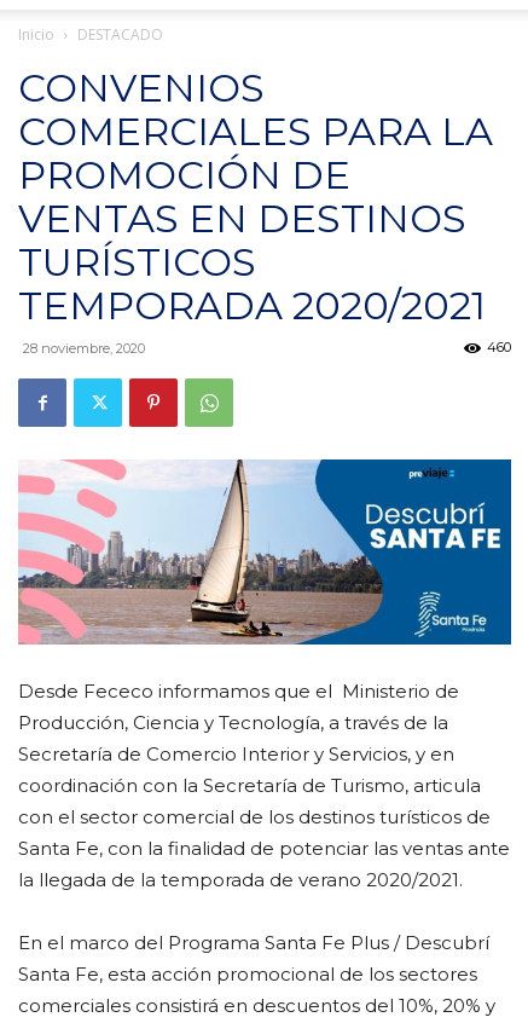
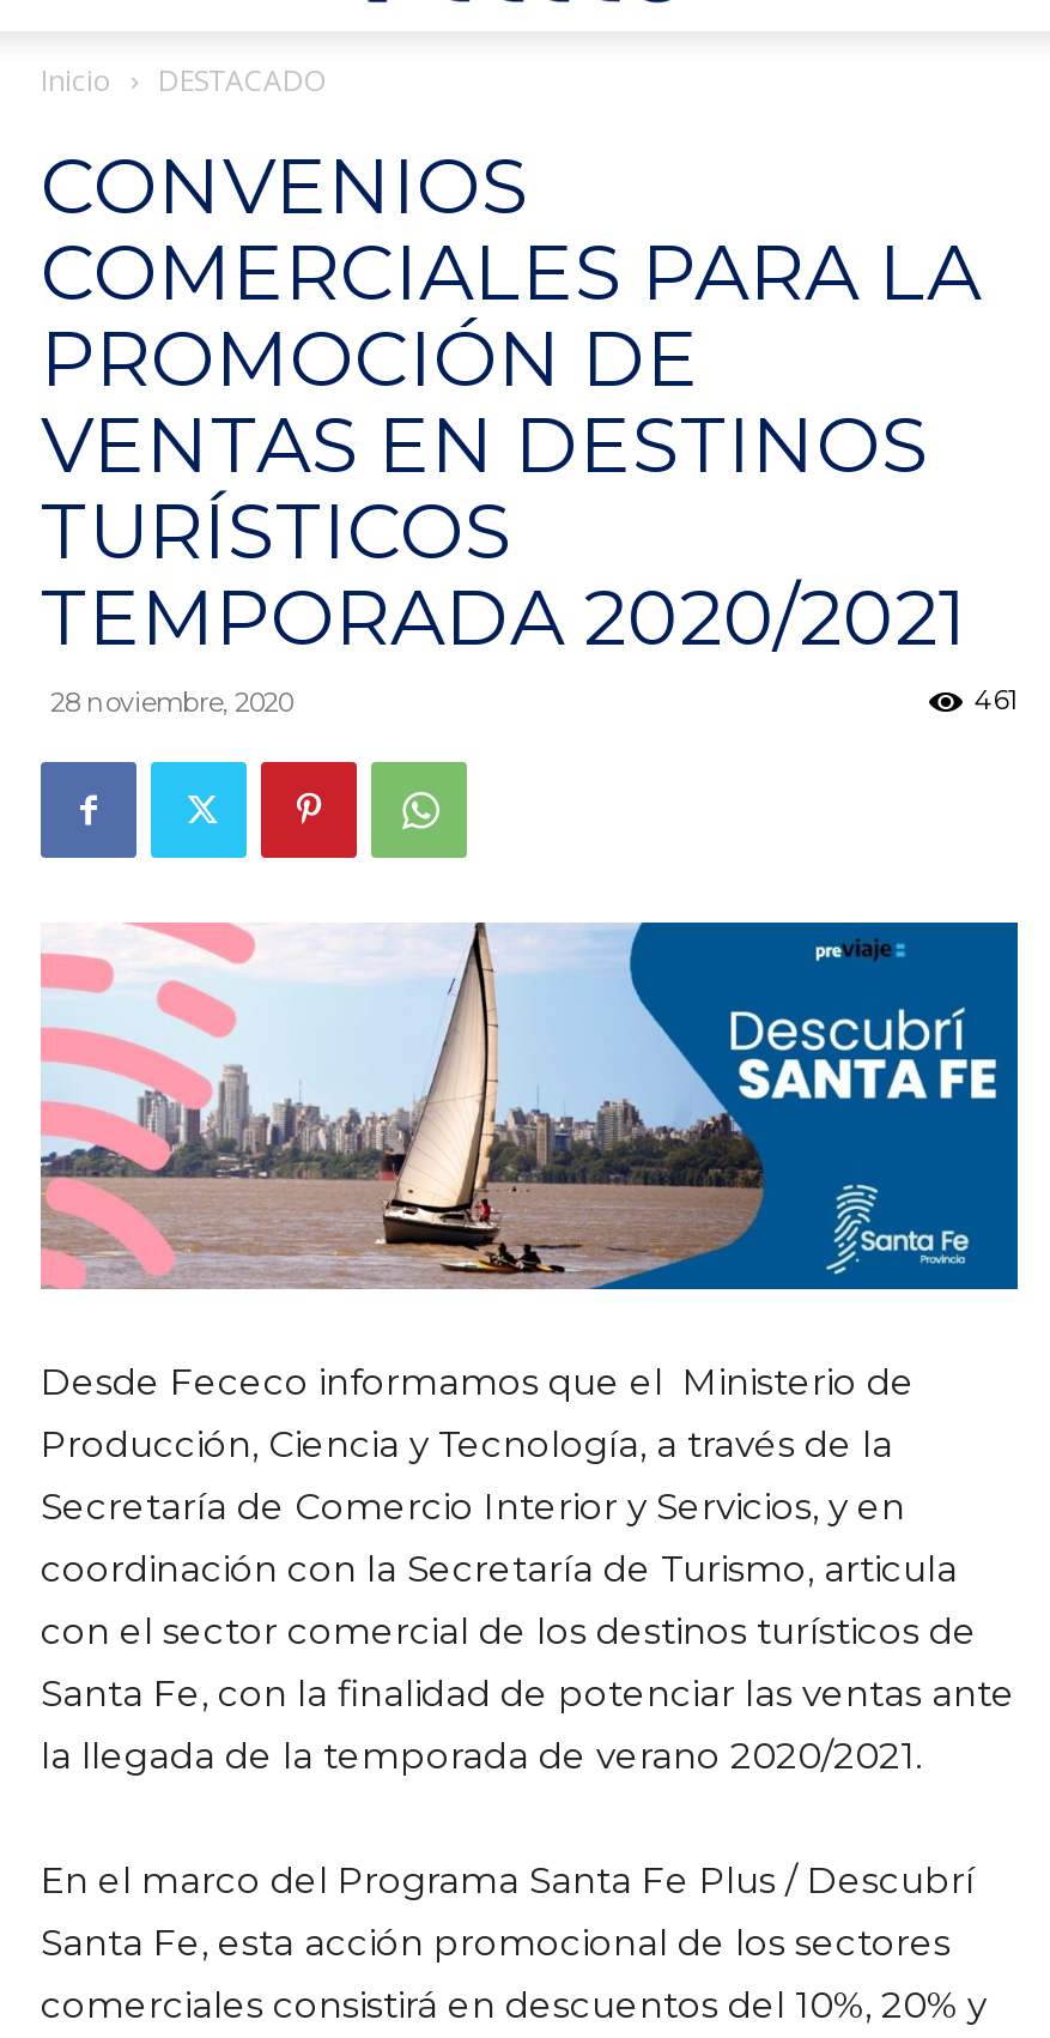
- 460
+ 461
